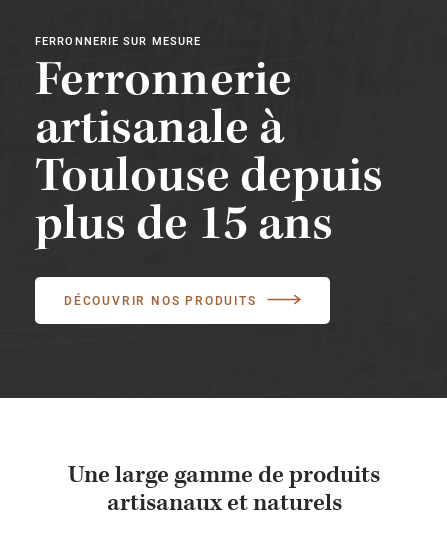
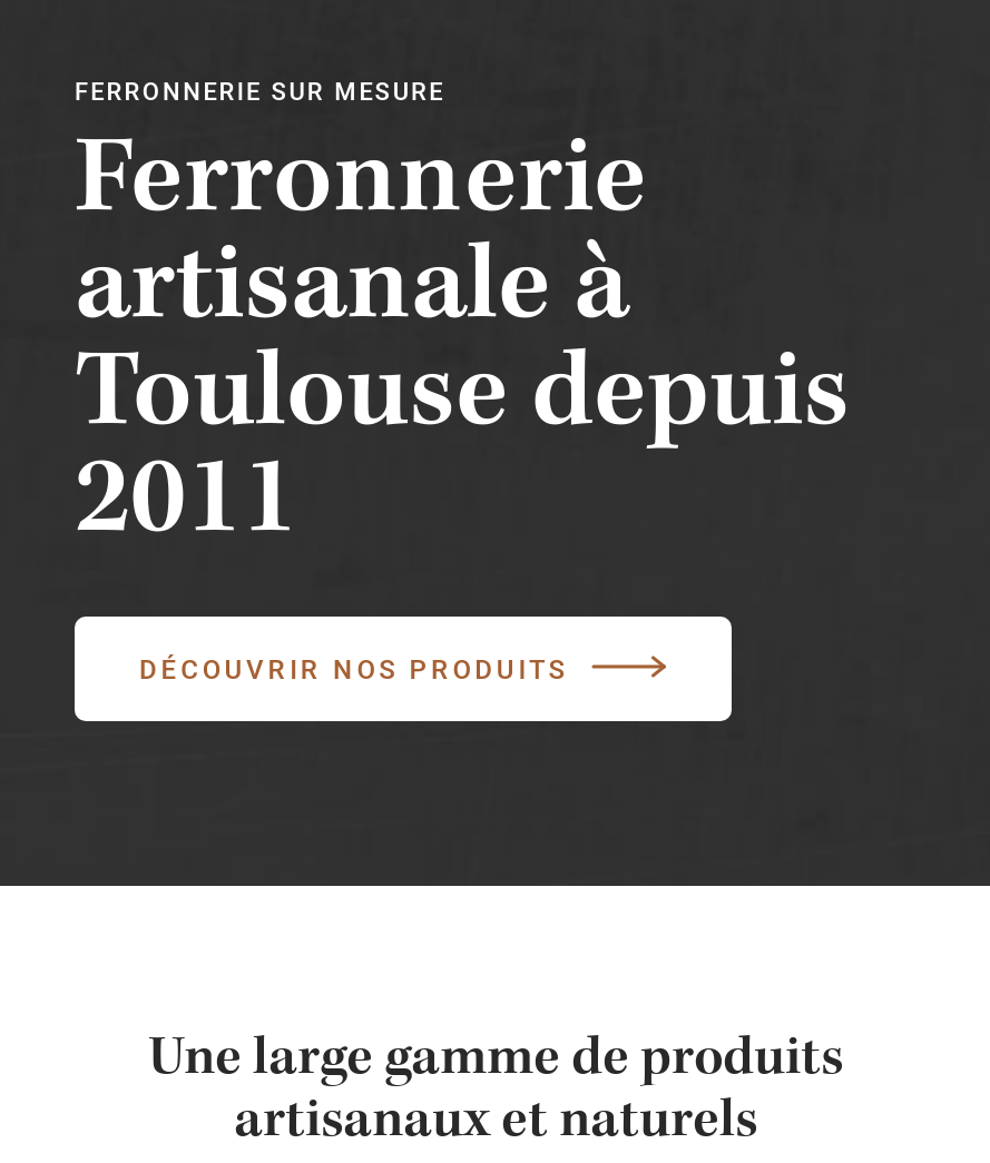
- plus de 15 ans
+ 2011
